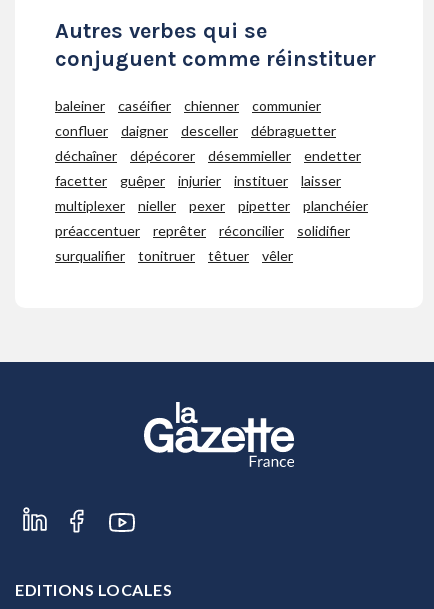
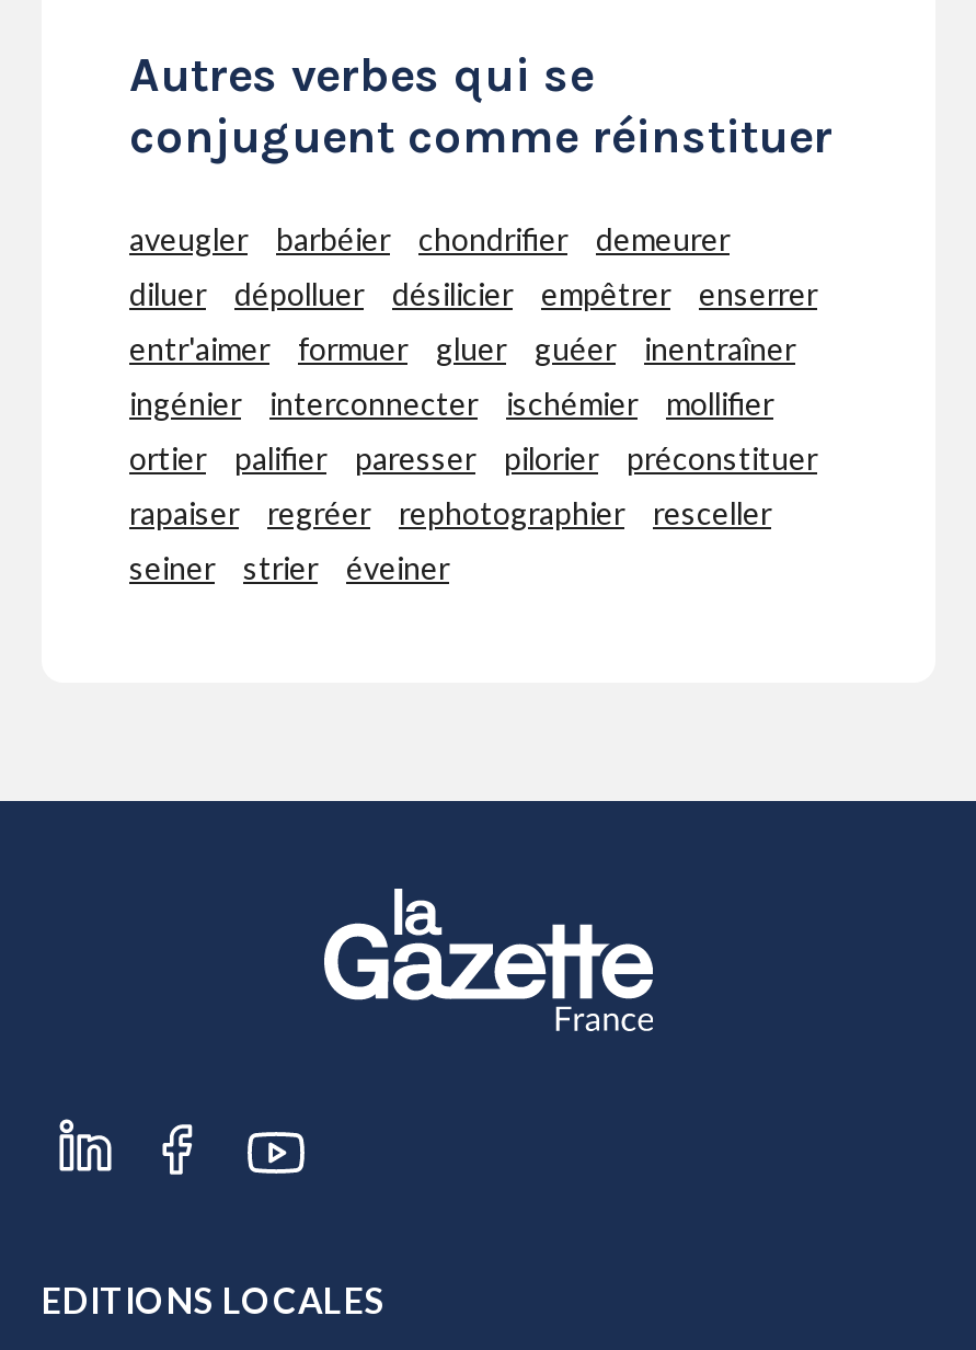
- baleiner
- caséifier
- chienner
- communier
+ aveugler
+ barbéier
+ chondrifier
+ demeurer

- confluer
- daigner
- desceller
- débraguetter
+ diluer
+ dépolluer
+ désilicier
+ empêtrer
+ enserrer

- déchaîner
- dépécorer
- désemmieller
- endetter
+ entr'aimer
+ formuer
+ gluer
+ guéer
+ inentraîner

- facetter
- guêper
- injurier
- instituer
- laisser
+ ingénier
+ interconnecter
+ ischémier
+ mollifier

- multiplexer
- nieller
- pexer
- pipetter
- planchéier
+ ortier
+ palifier
+ paresser
+ pilorier
+ préconstituer

- préaccentuer
- reprêter
- réconcilier
- solidifier
+ rapaiser
+ regréer
+ rephotographier
+ resceller

- surqualifier
- tonitruer
- têtuer
- vêler
+ seiner
+ strier
+ éveiner
